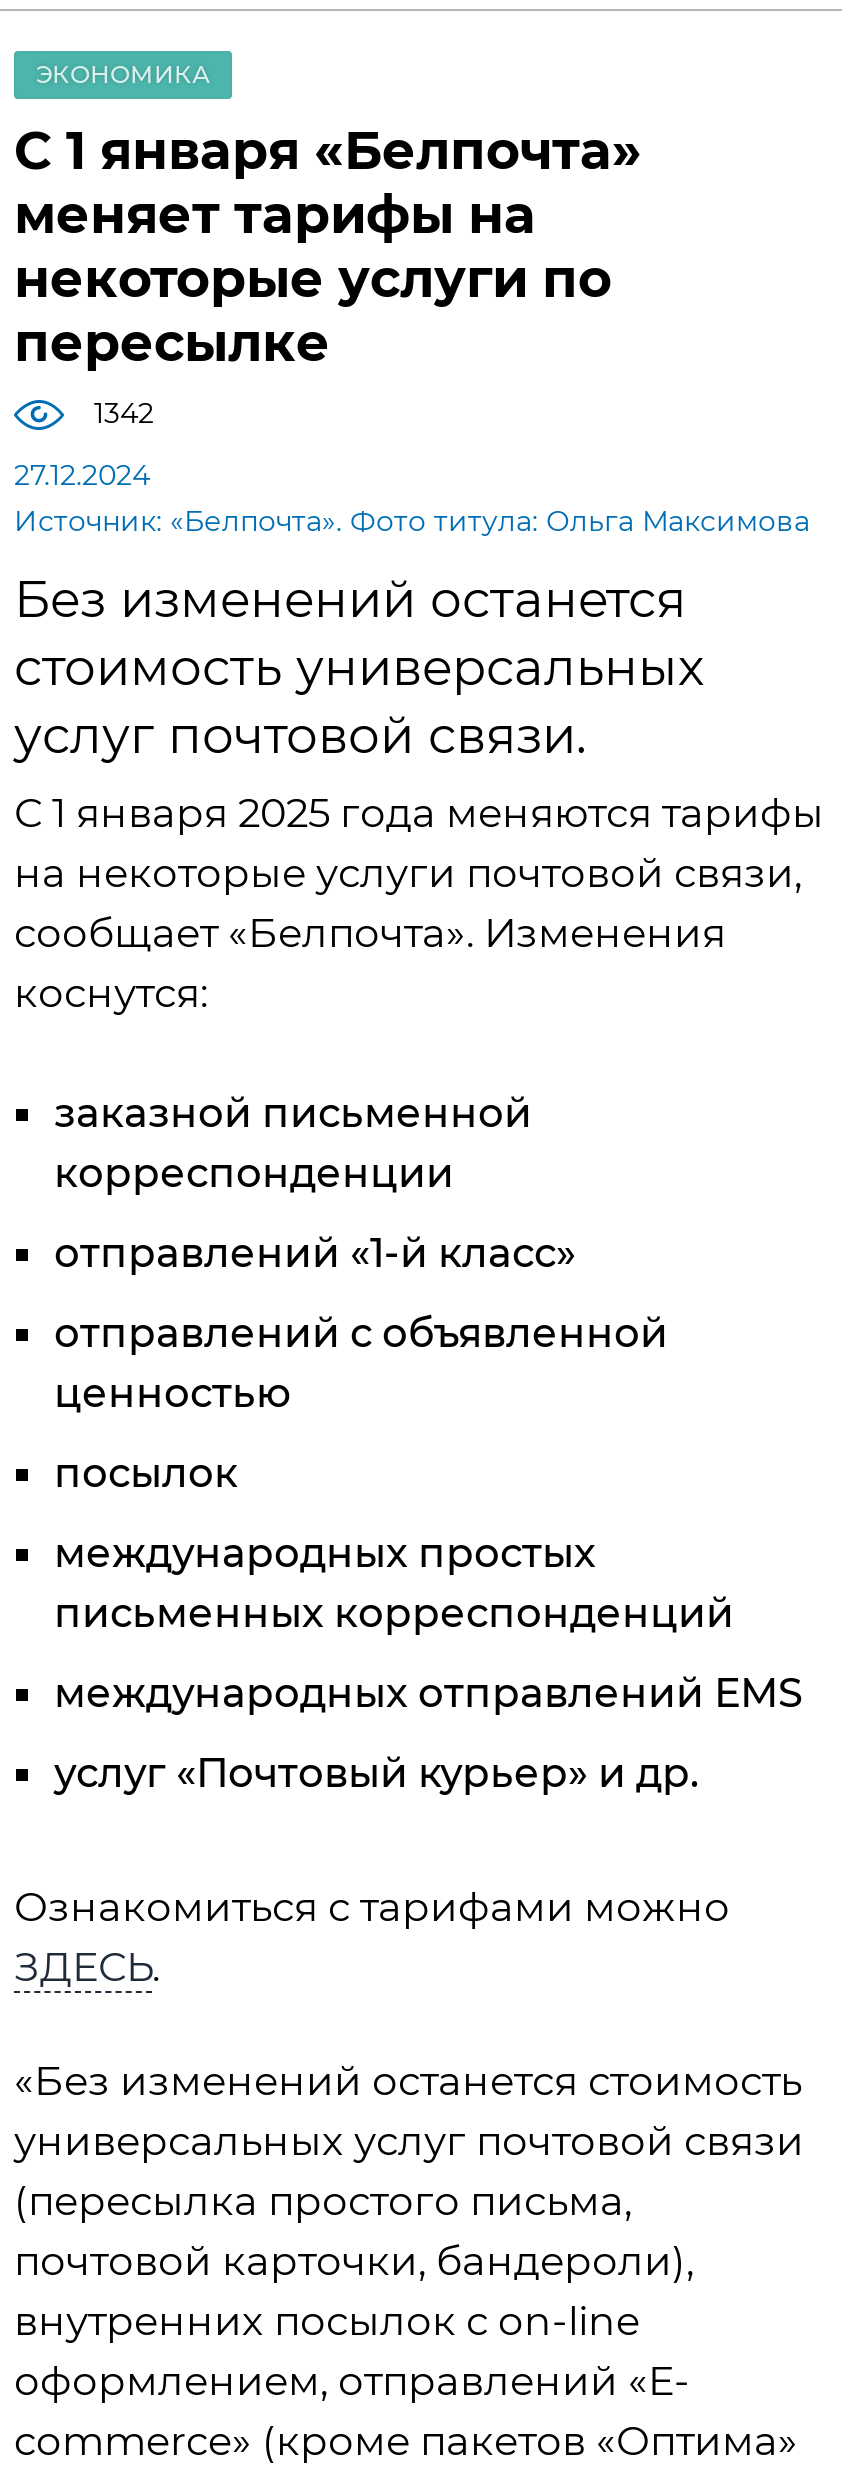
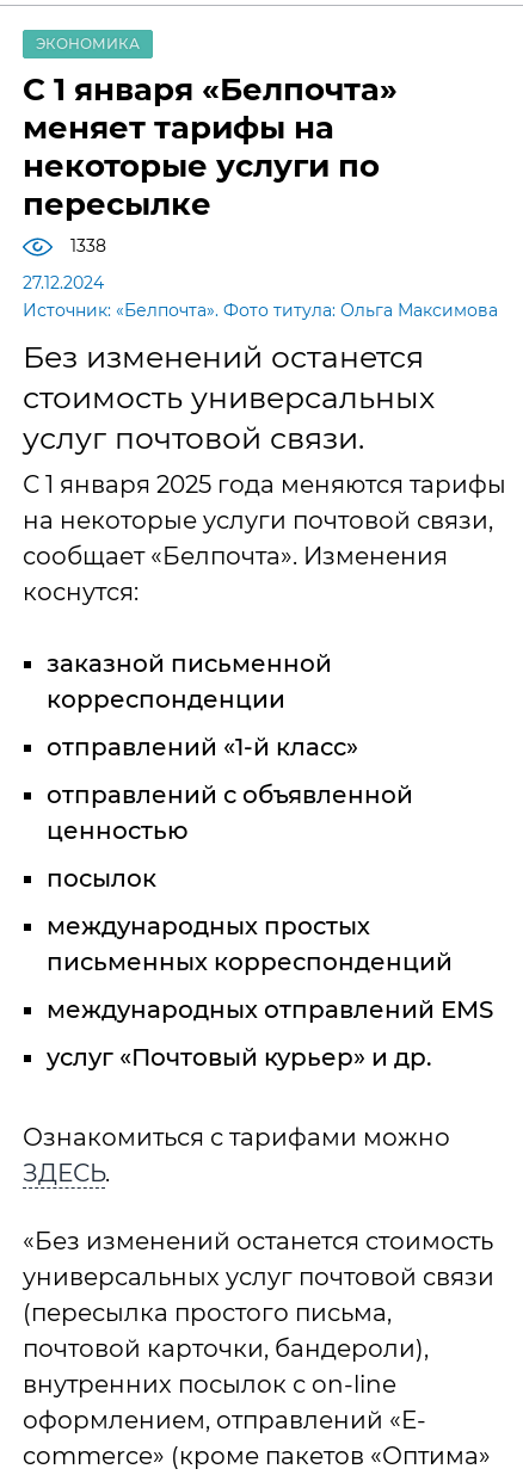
- 1342
+ 1338
